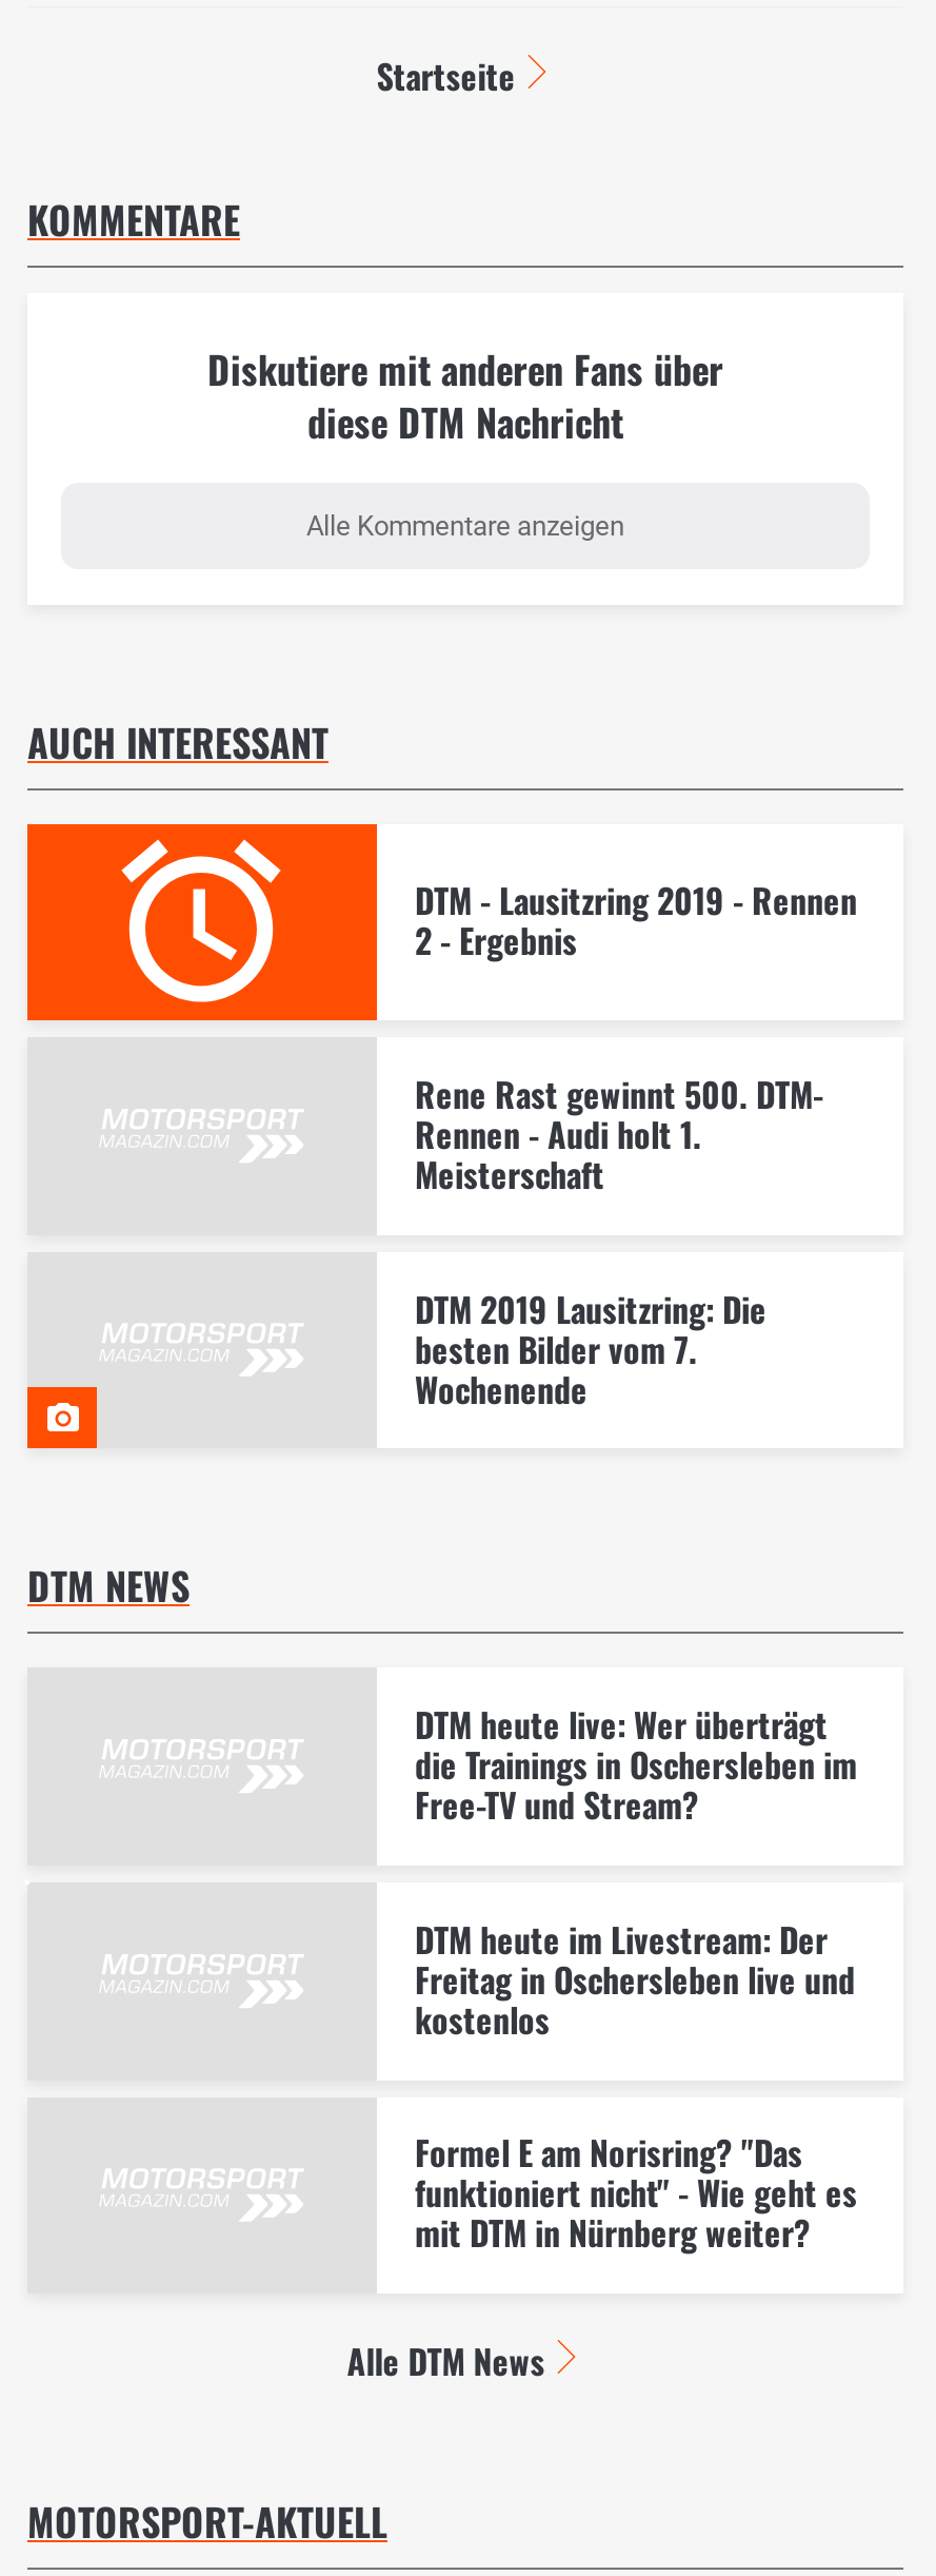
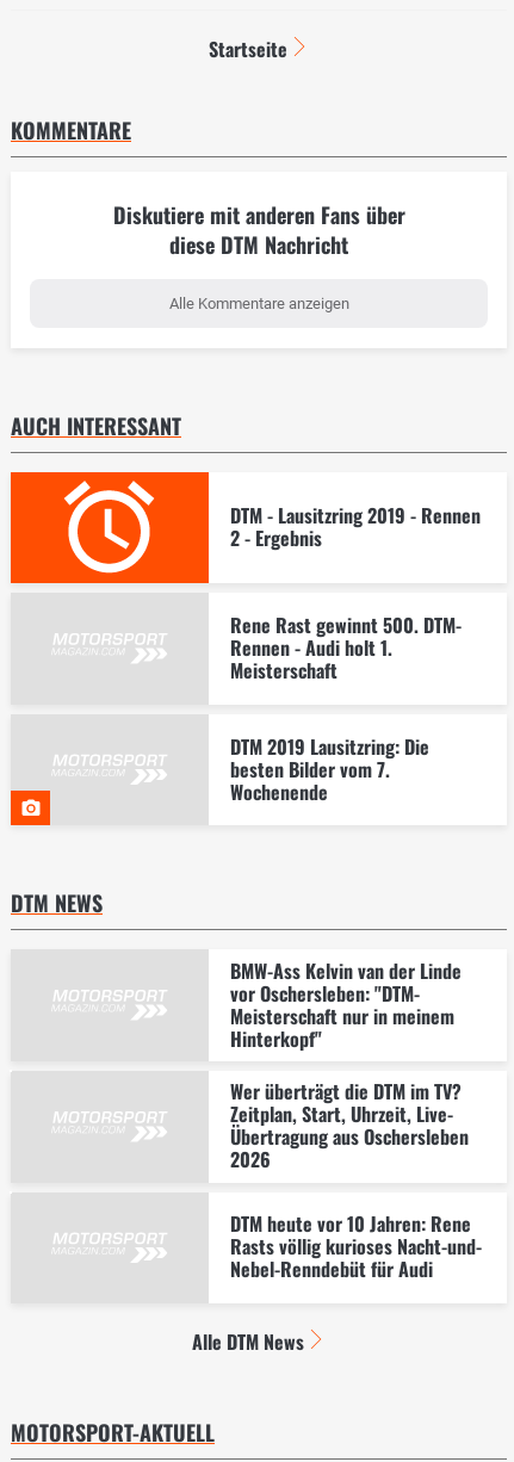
- DTM heute live: Wer überträgt
- die Trainings in Oschersleben im
- Free-TV und Stream?
+ BMW-Ass Kelvin van der Linde
+ vor Oschersleben: "DTM-
+ Meisterschaft nur in meinem
+ Hinterkopf"

- DTM heute im Livestream: Der
- Freitag in Oschersleben live und
- kostenlos
+ Wer überträgt die DTM im TV?
+ Zeitplan, Start, Uhrzeit, Live-
+ Übertragung aus Oschersleben
+ 2026

- Formel E am Norisring? "Das
- funktioniert nicht" - Wie geht es
- mit DTM in Nürnberg weiter?
+ DTM heute vor 10 Jahren: Rene
+ Rasts völlig kurioses Nacht-und-
+ Nebel-Renndebüt für Audi
